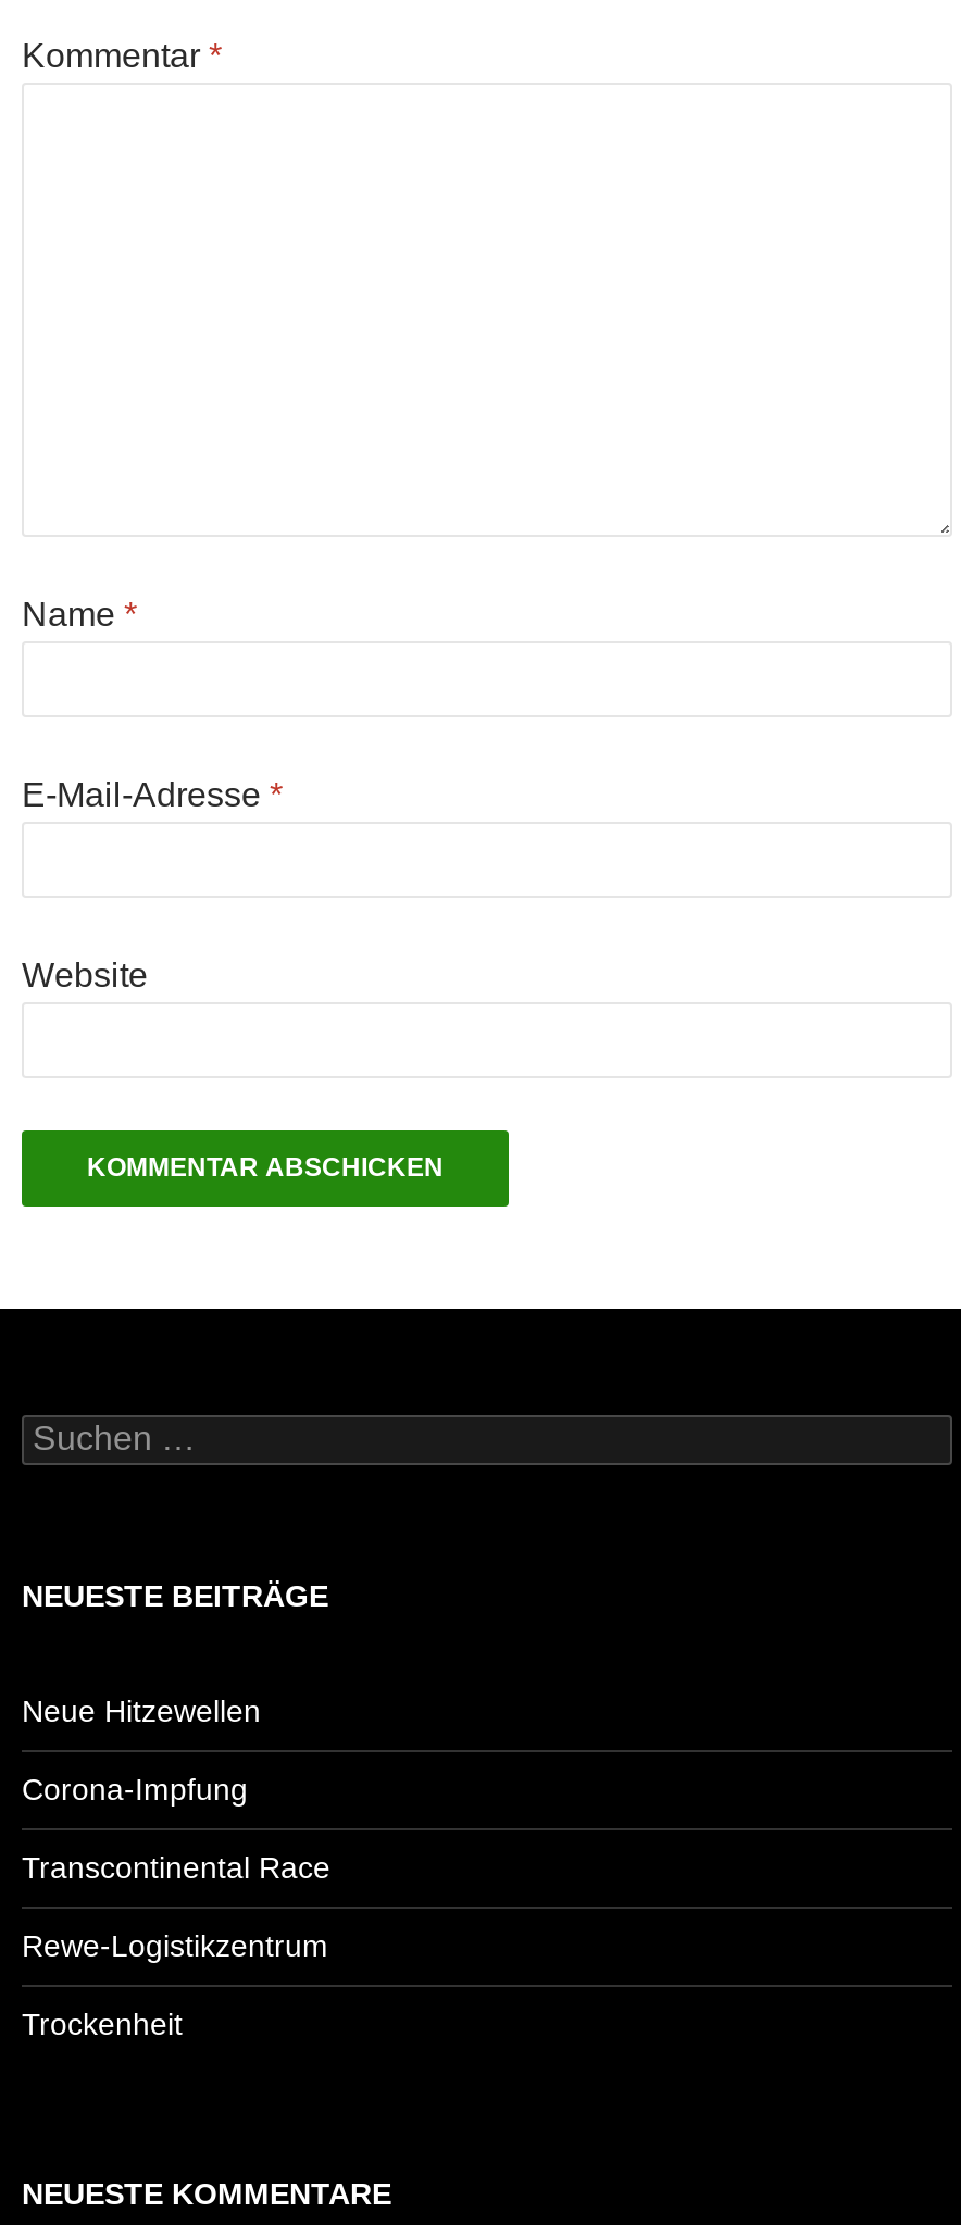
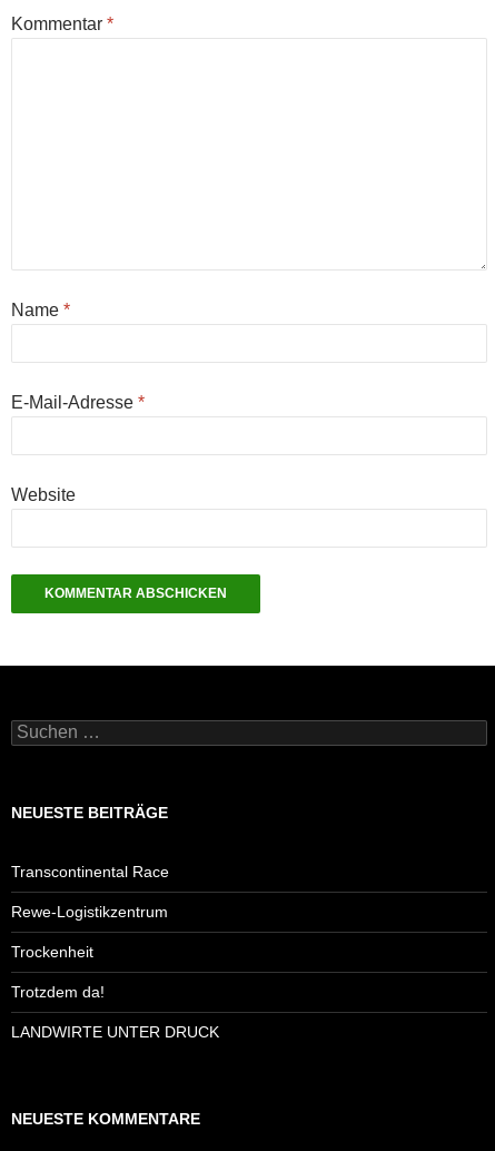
- Neue Hitzewellen
- Corona-Impfung

moved up: Transcontinental Race | Rewe-Logistikzentrum | Trockenheit

+ Trotzdem da!
+ LANDWIRTE UNTER DRUCK
